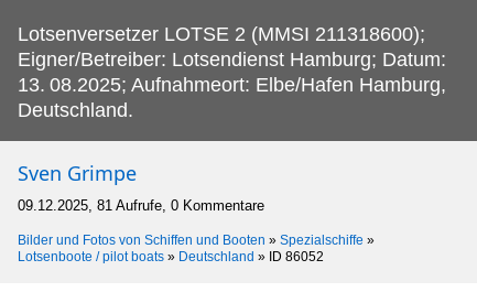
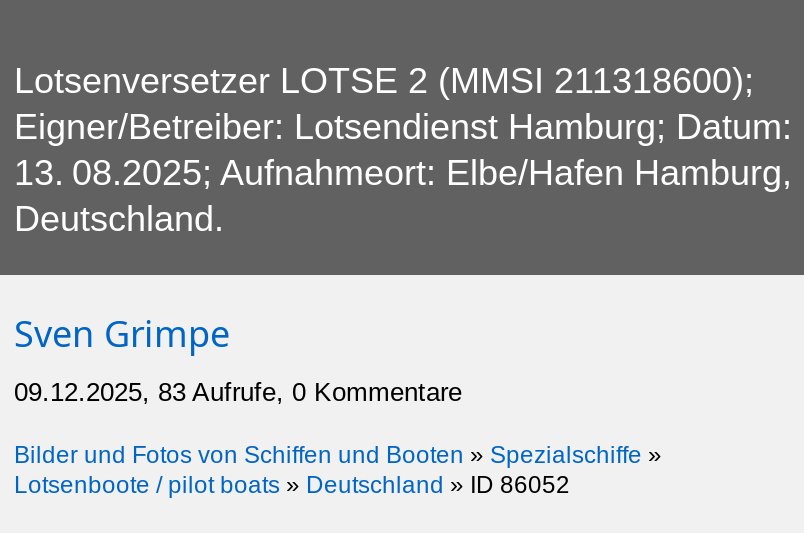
- 09.12.2025, 81 Aufrufe, 0 Kommentare
+ 09.12.2025, 83 Aufrufe, 0 Kommentare
